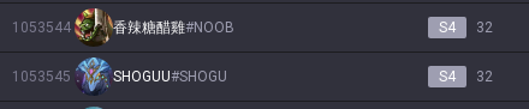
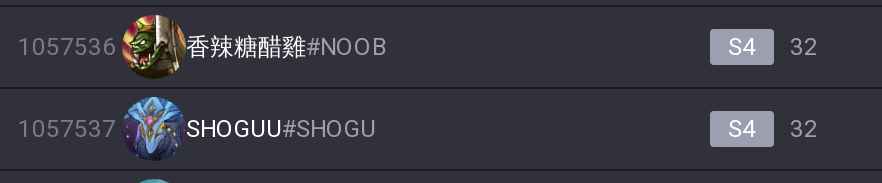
- 1053544
+ 1057536

- 1053545
+ 1057537
